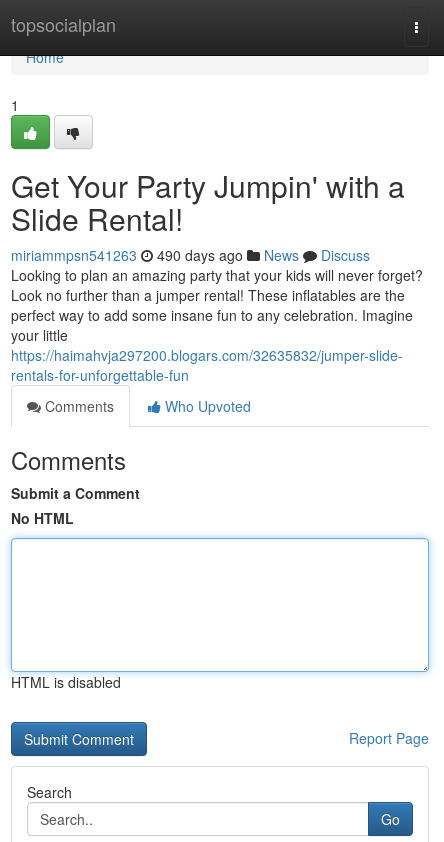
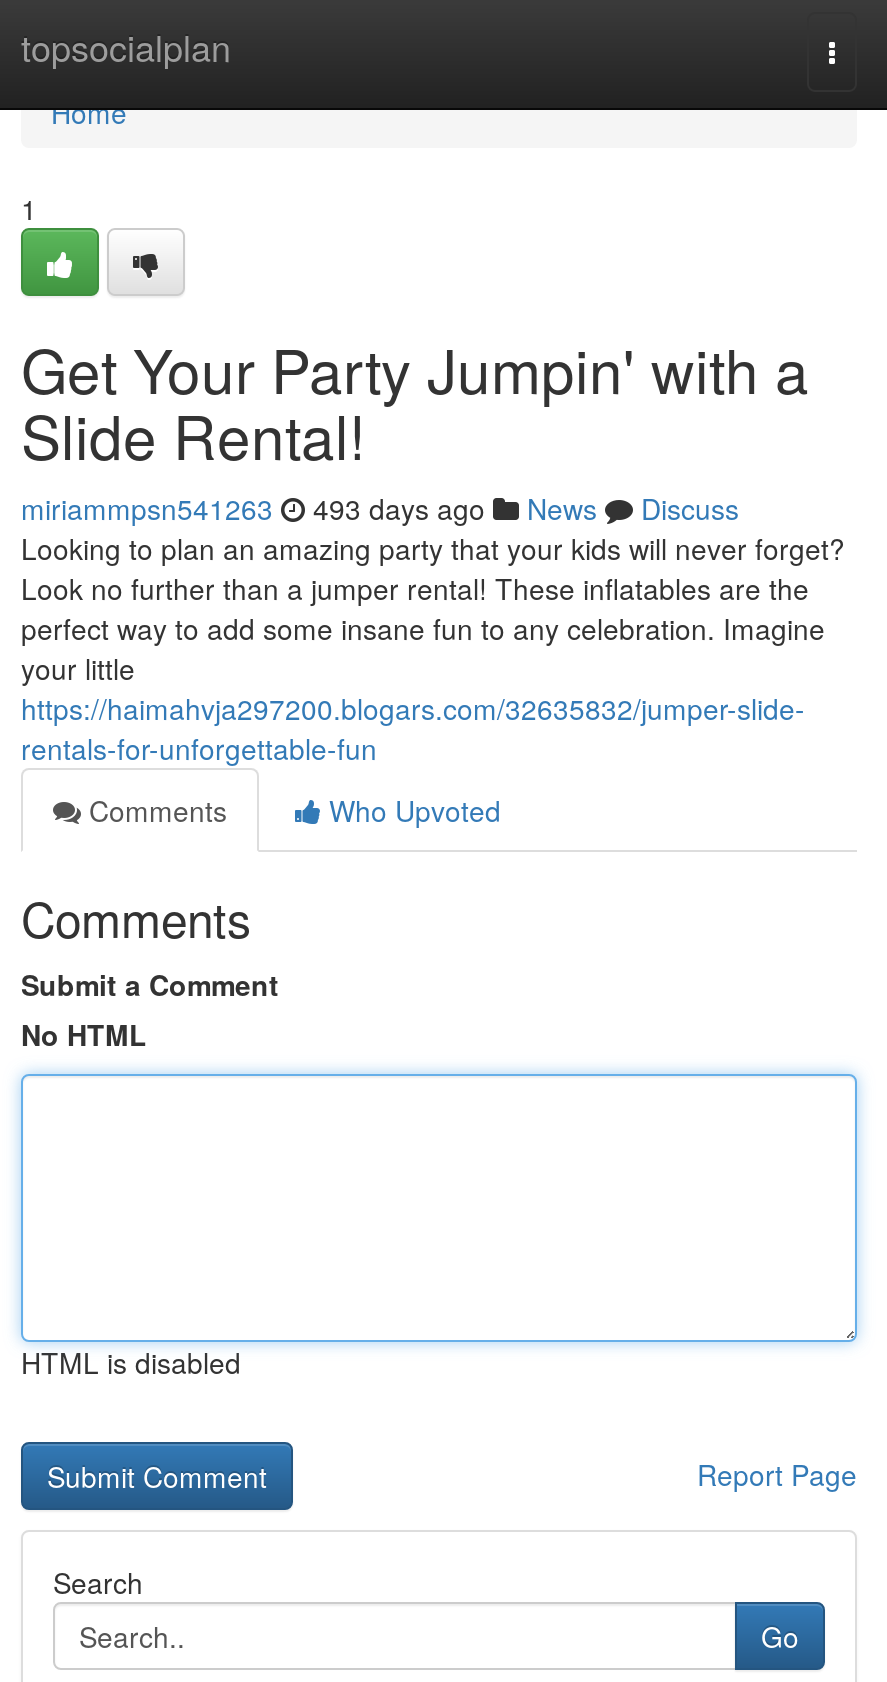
- miriammpsn541263 490 days ago News Discuss
+ miriammpsn541263 493 days ago News Discuss
